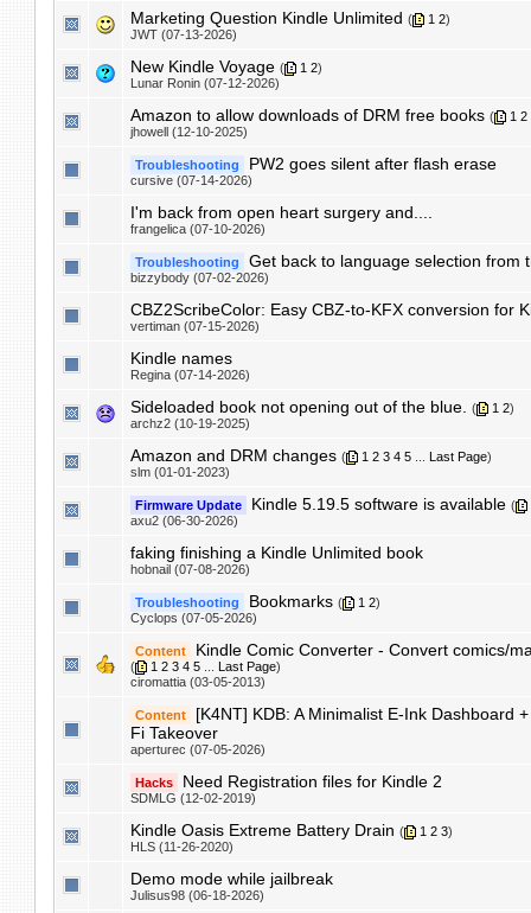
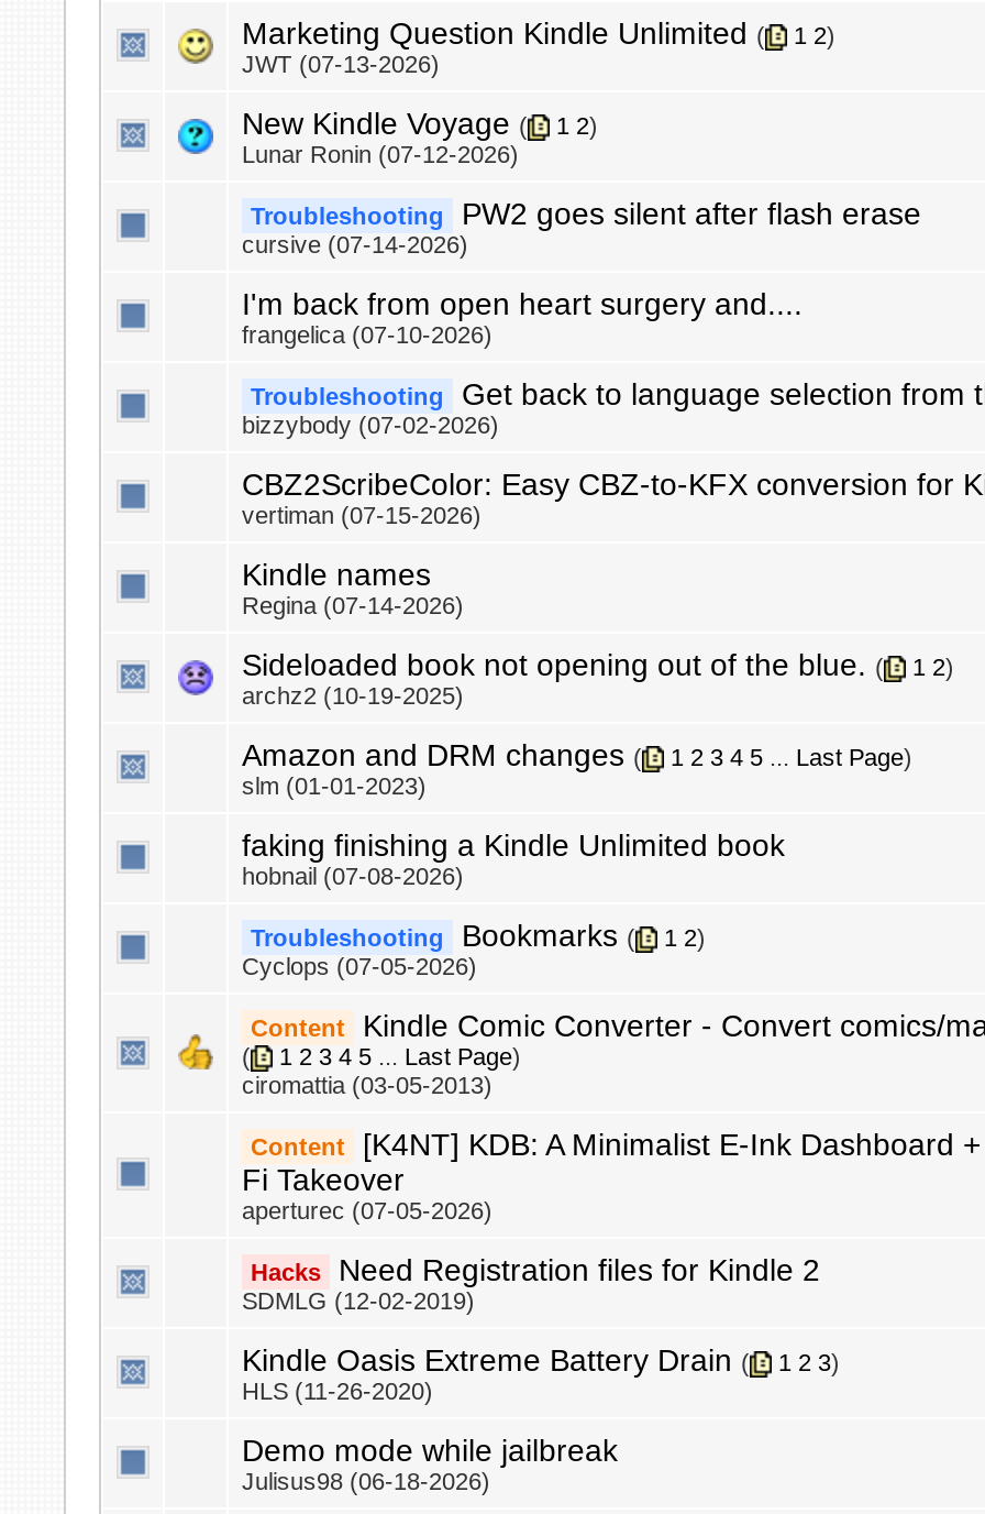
- Amazon to allow downloads of DRM free books (
- 1 2
- jhowell (12-10-2025)

- Firmware Update
- Kindle 5.19.5 software is available (
- axu2 (06-30-2026)
